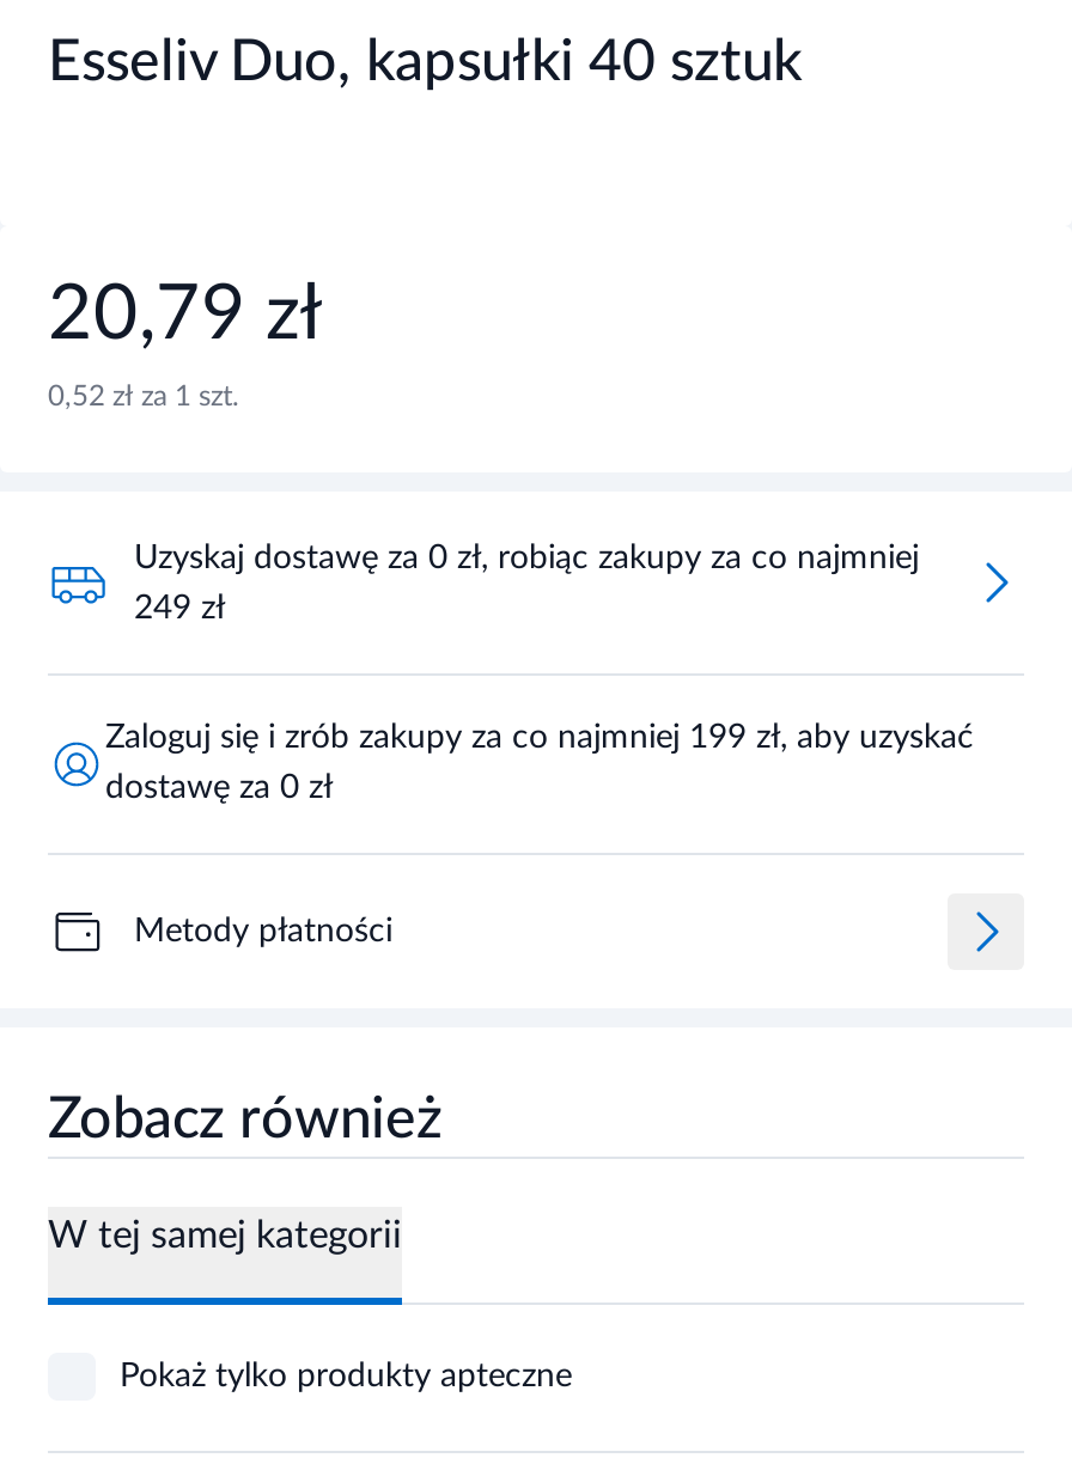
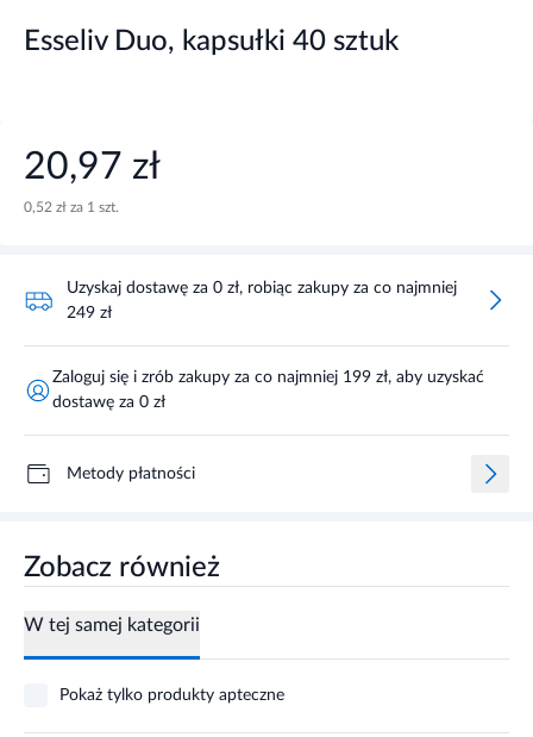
- 20,79 zł
+ 20,97 zł
